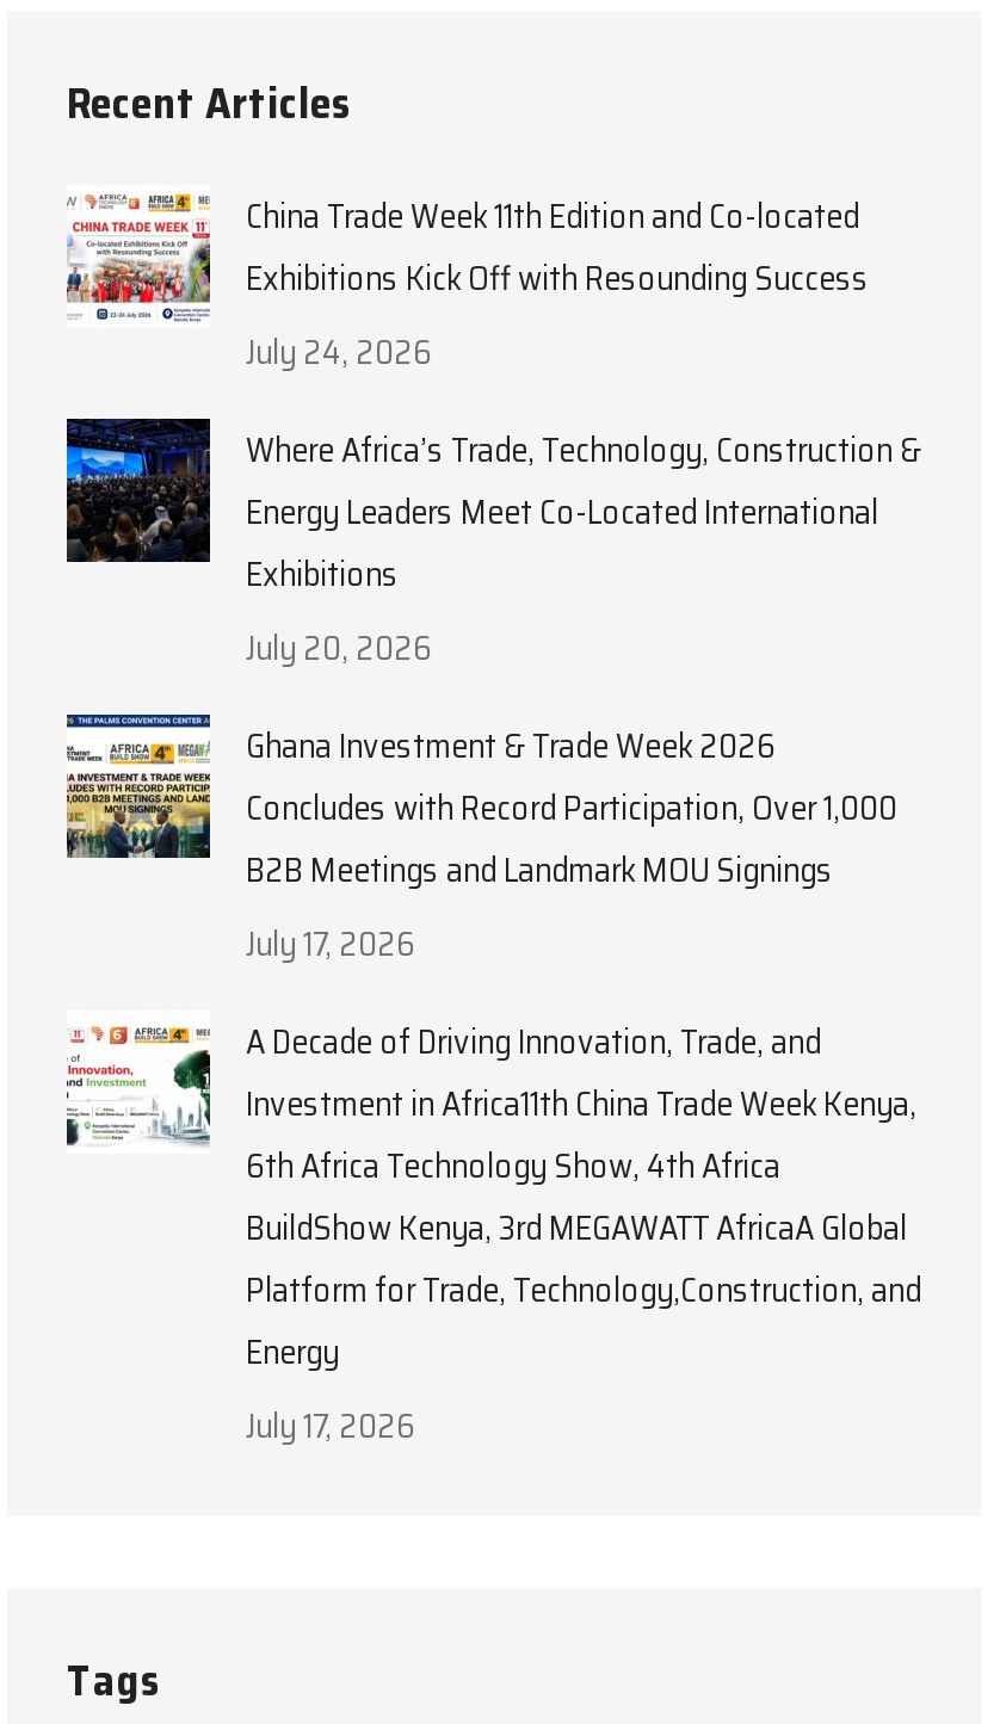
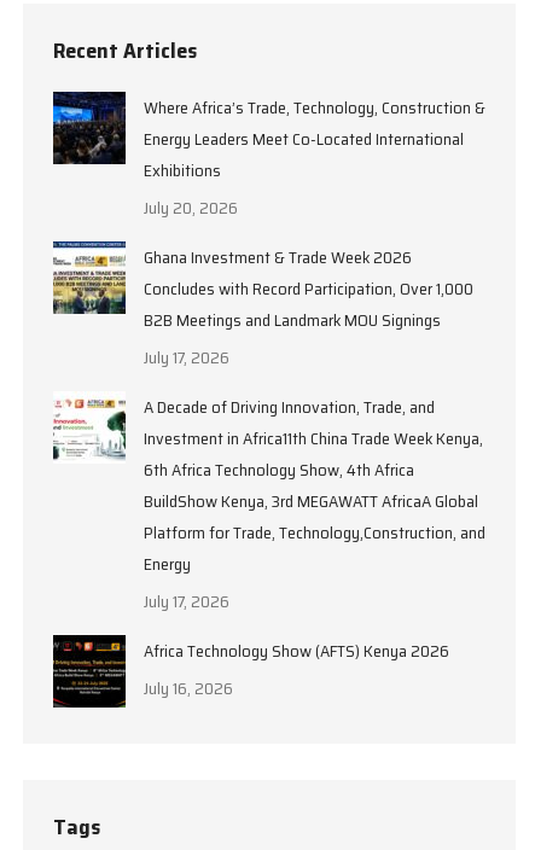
- [image]
- China Trade Week 11th Edition and Co-located
- Exhibitions Kick Off with Resounding Success
- July 24, 2026

moved up: [image] | Where Africa’s Trade, Technology, Construction & | Energy Leaders Meet Co-Located International | ... | Energy | July 17, 2026

+ [image]
+ Africa Technology Show (AFTS) Kenya 2026
+ July 16, 2026
